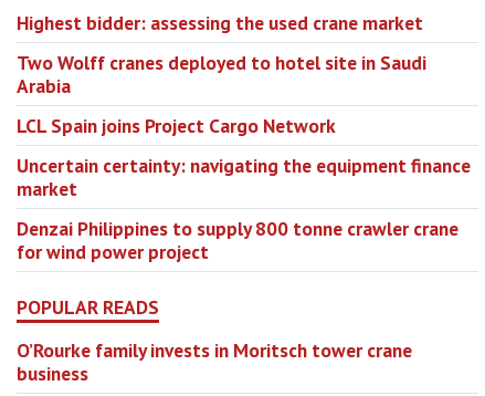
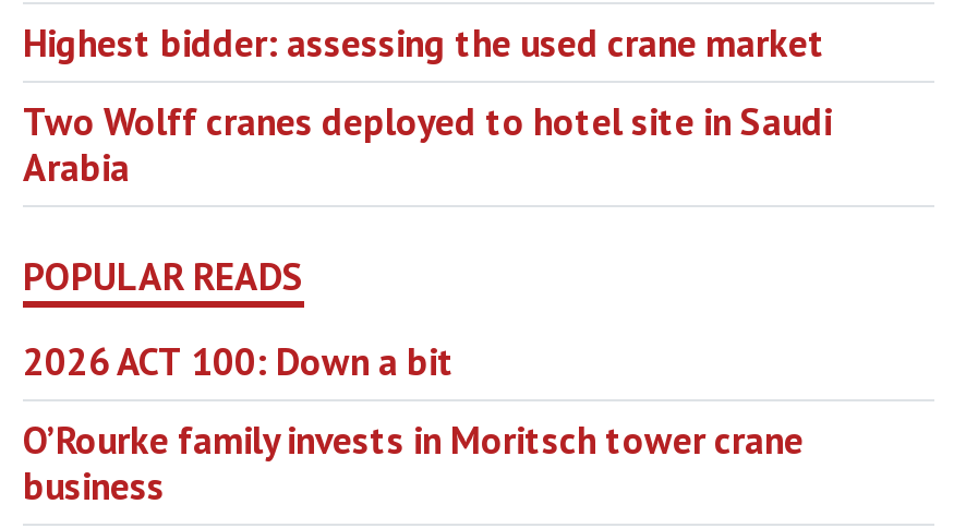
- LCL Spain joins Project Cargo Network
- Uncertain certainty: navigating the equipment finance
- market
- Denzai Philippines to supply 800 tonne crawler crane
- for wind power project

moved up: POPULAR READS

+ 2026 ACT 100: Down a bit
